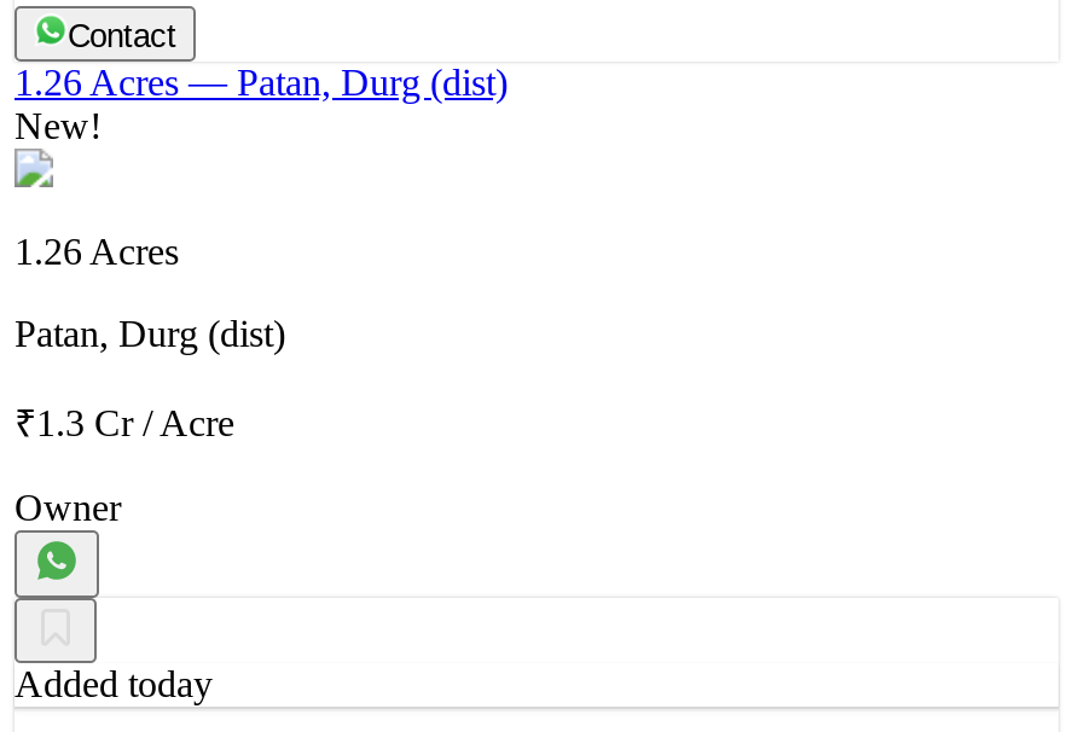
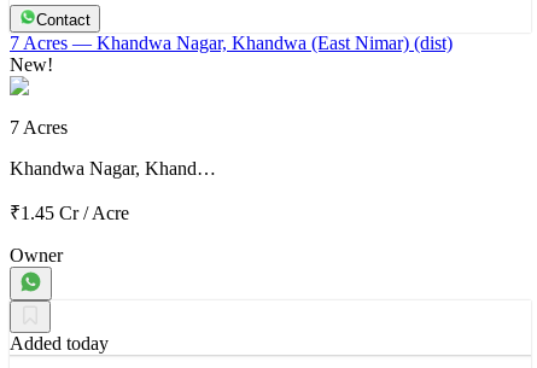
- 1.26 Acres— Patan, Durg (dist)
+ 7 Acres— Khandwa Nagar, Khandwa (East Nimar) (dist)

- 1.26 Acres
+ 7 Acres

- Patan, Durg (dist)
+ Khandwa Nagar, Khand…

- ₹1.3 Cr / Acre
+ ₹1.45 Cr / Acre
